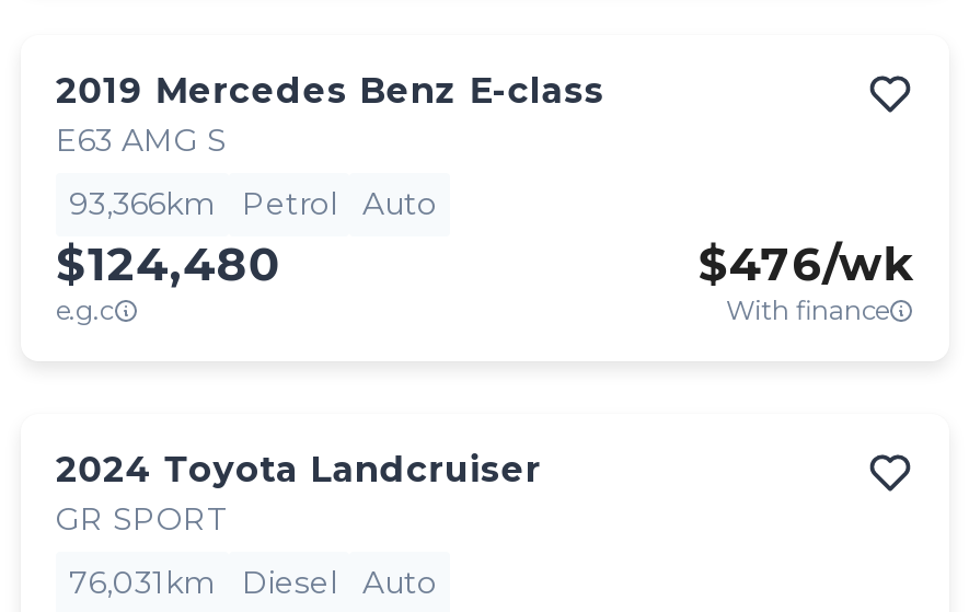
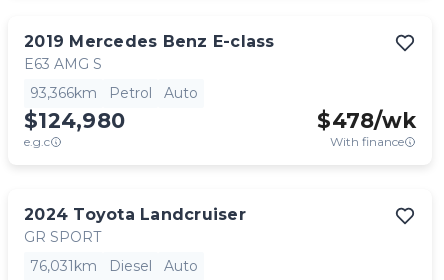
- $124,480
+ $124,980

- $476/wk
+ $478/wk
